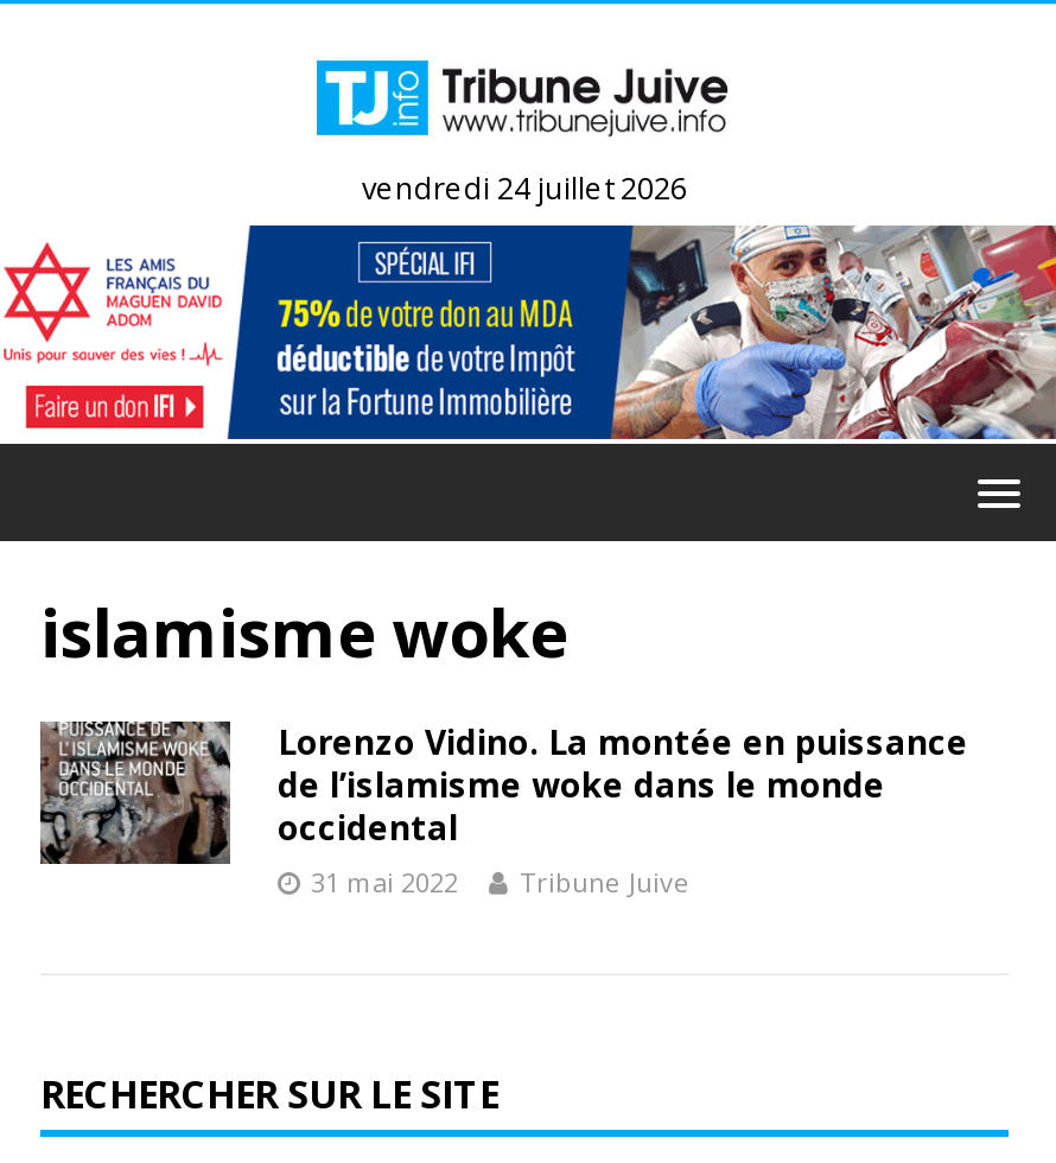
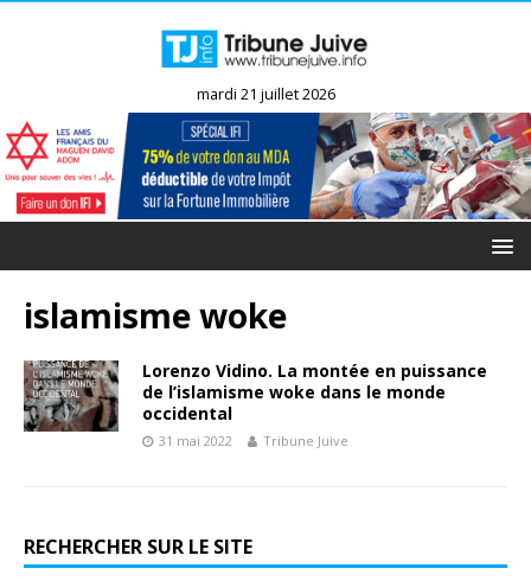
- vendredi 24 juillet 2026
+ mardi 21 juillet 2026
